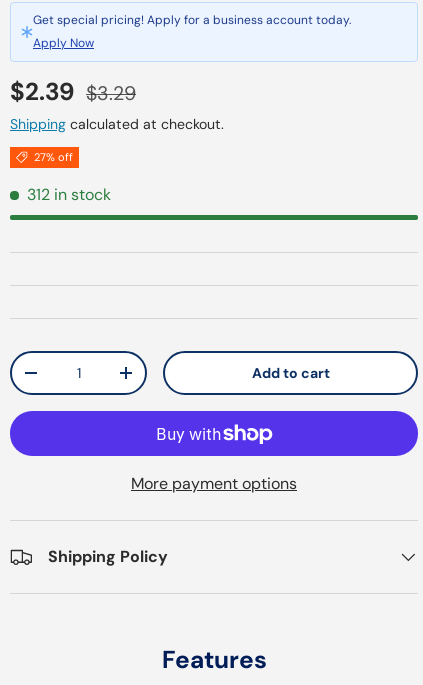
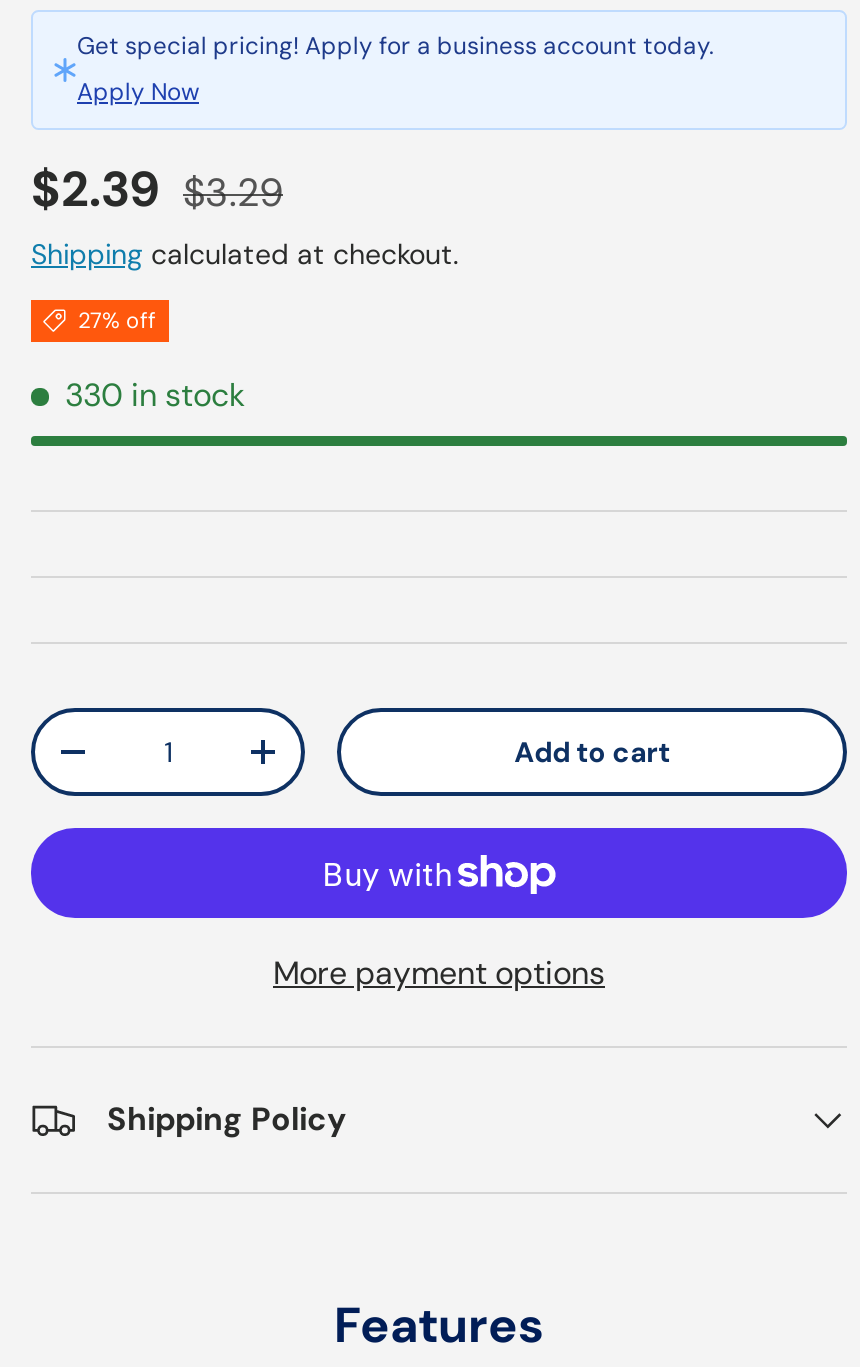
- 312 in stock
+ 330 in stock
